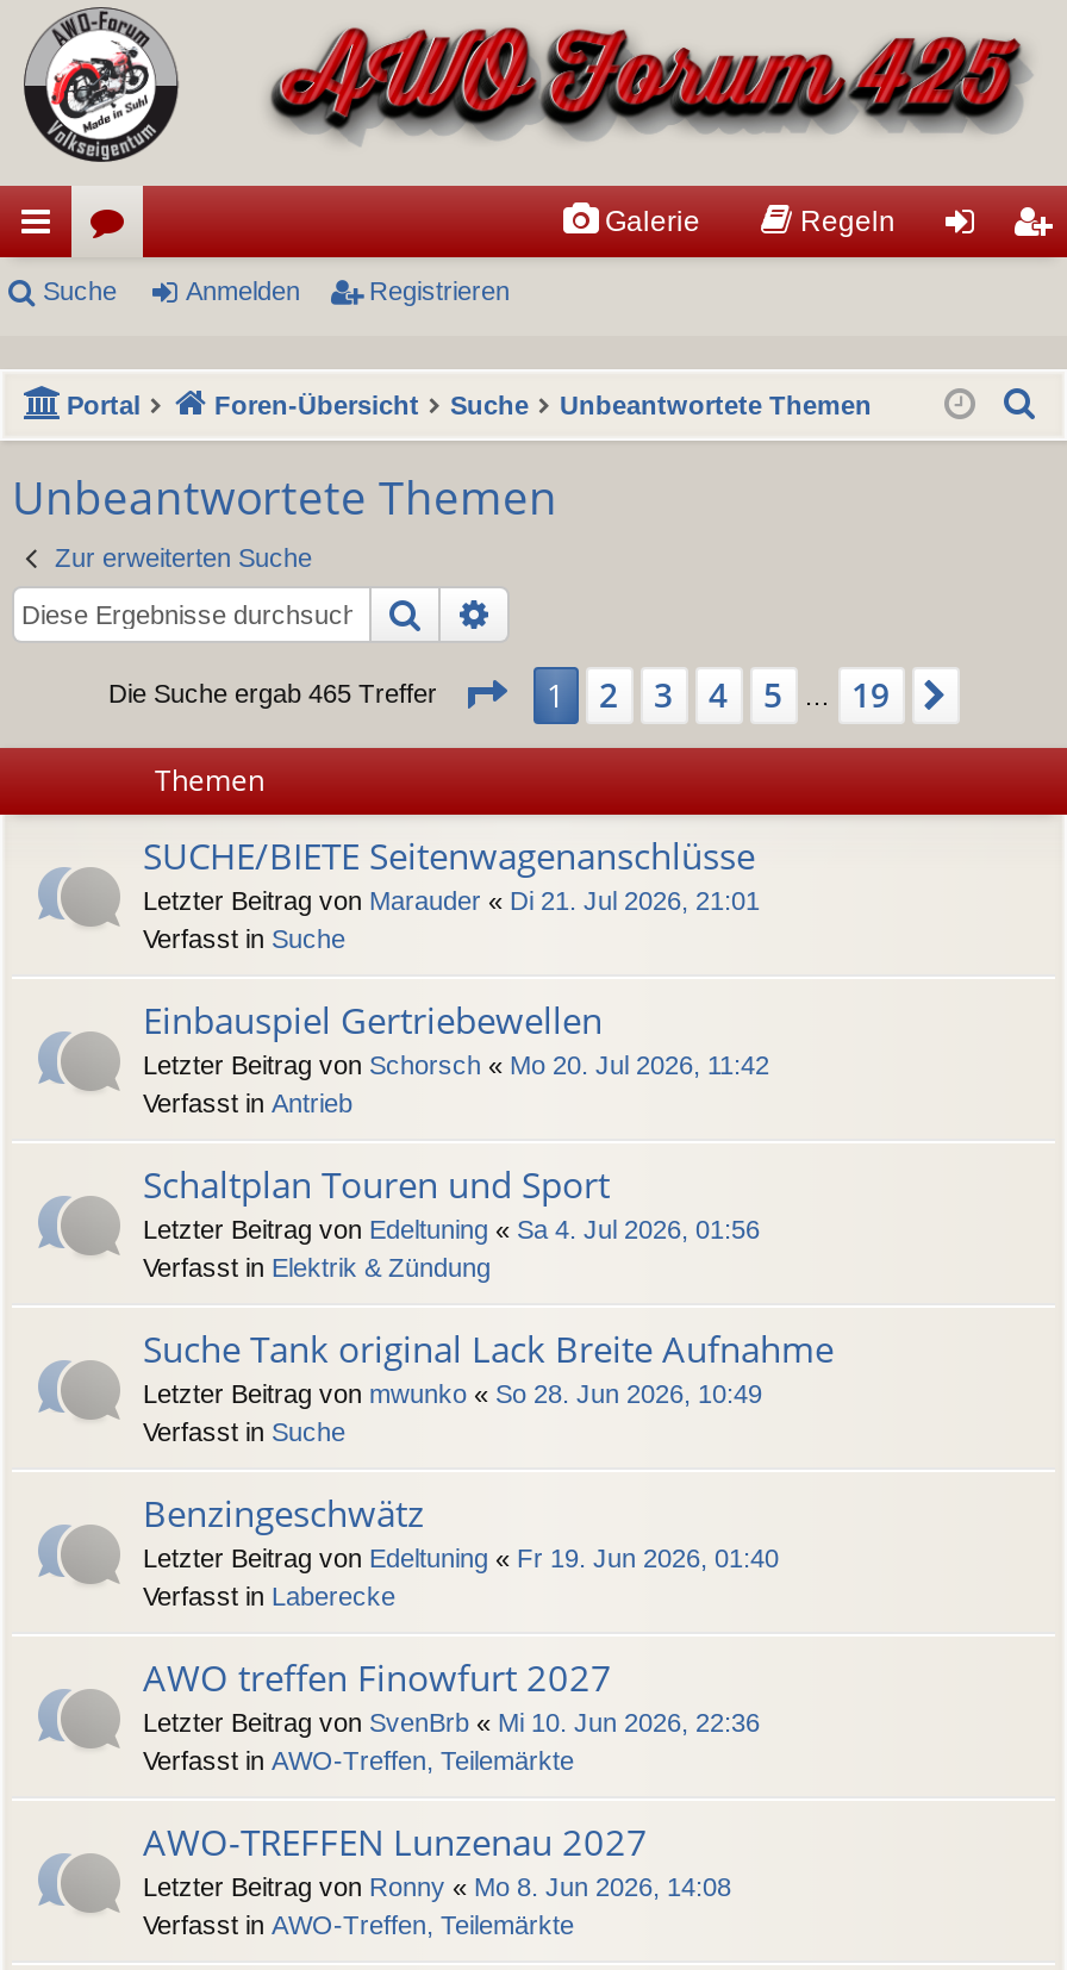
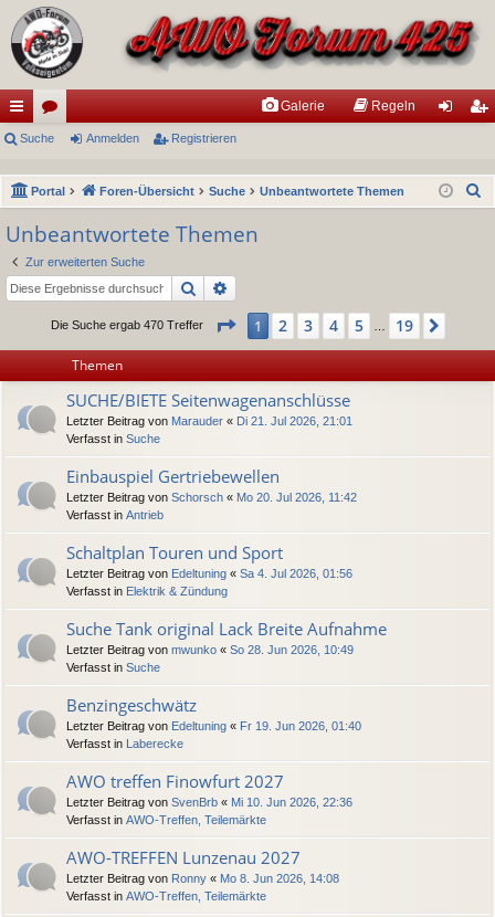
- Die Suche ergab 465 Treffer
+ Die Suche ergab 470 Treffer
